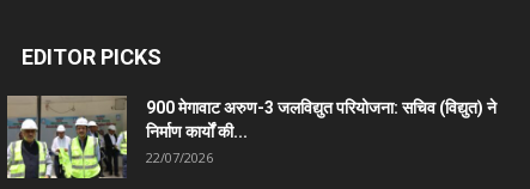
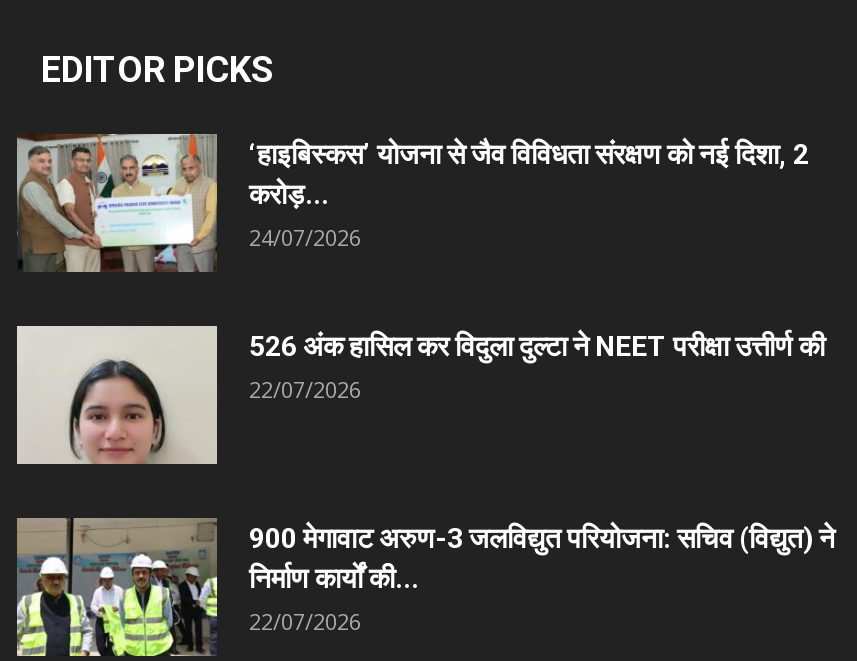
+ [image]

+ [image]
+ ‘हाइबिस्कस’ योजना से जैव विविधता संरक्षण को नई दिशा, 2
+ करोड़...
+ 24/07/2026
+ 526 अंक हासिल कर विदुला दुल्टा ने NEET परीक्षा उत्तीर्ण की
+ 22/07/2026
